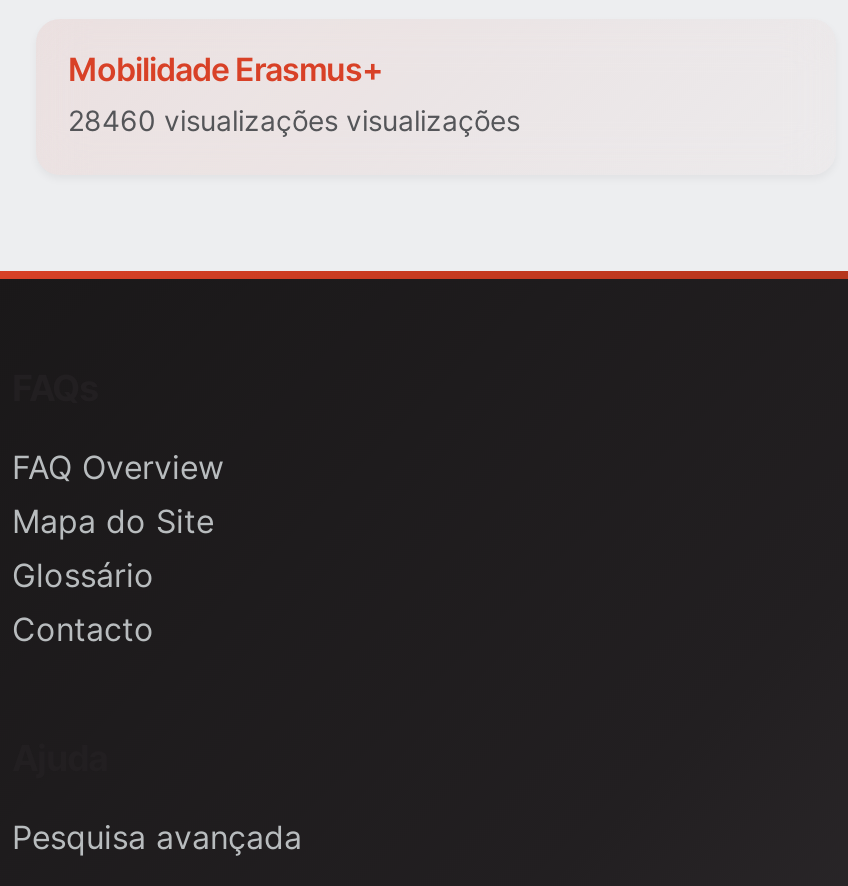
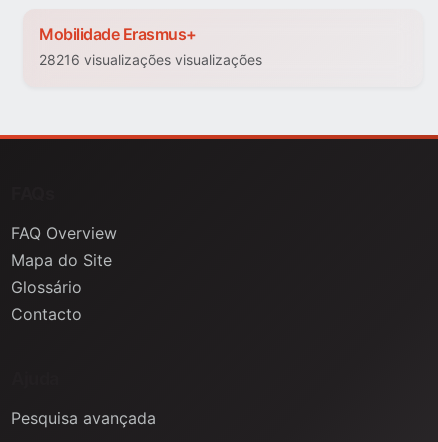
- 28460 visualizações visualizações
+ 28216 visualizações visualizações
